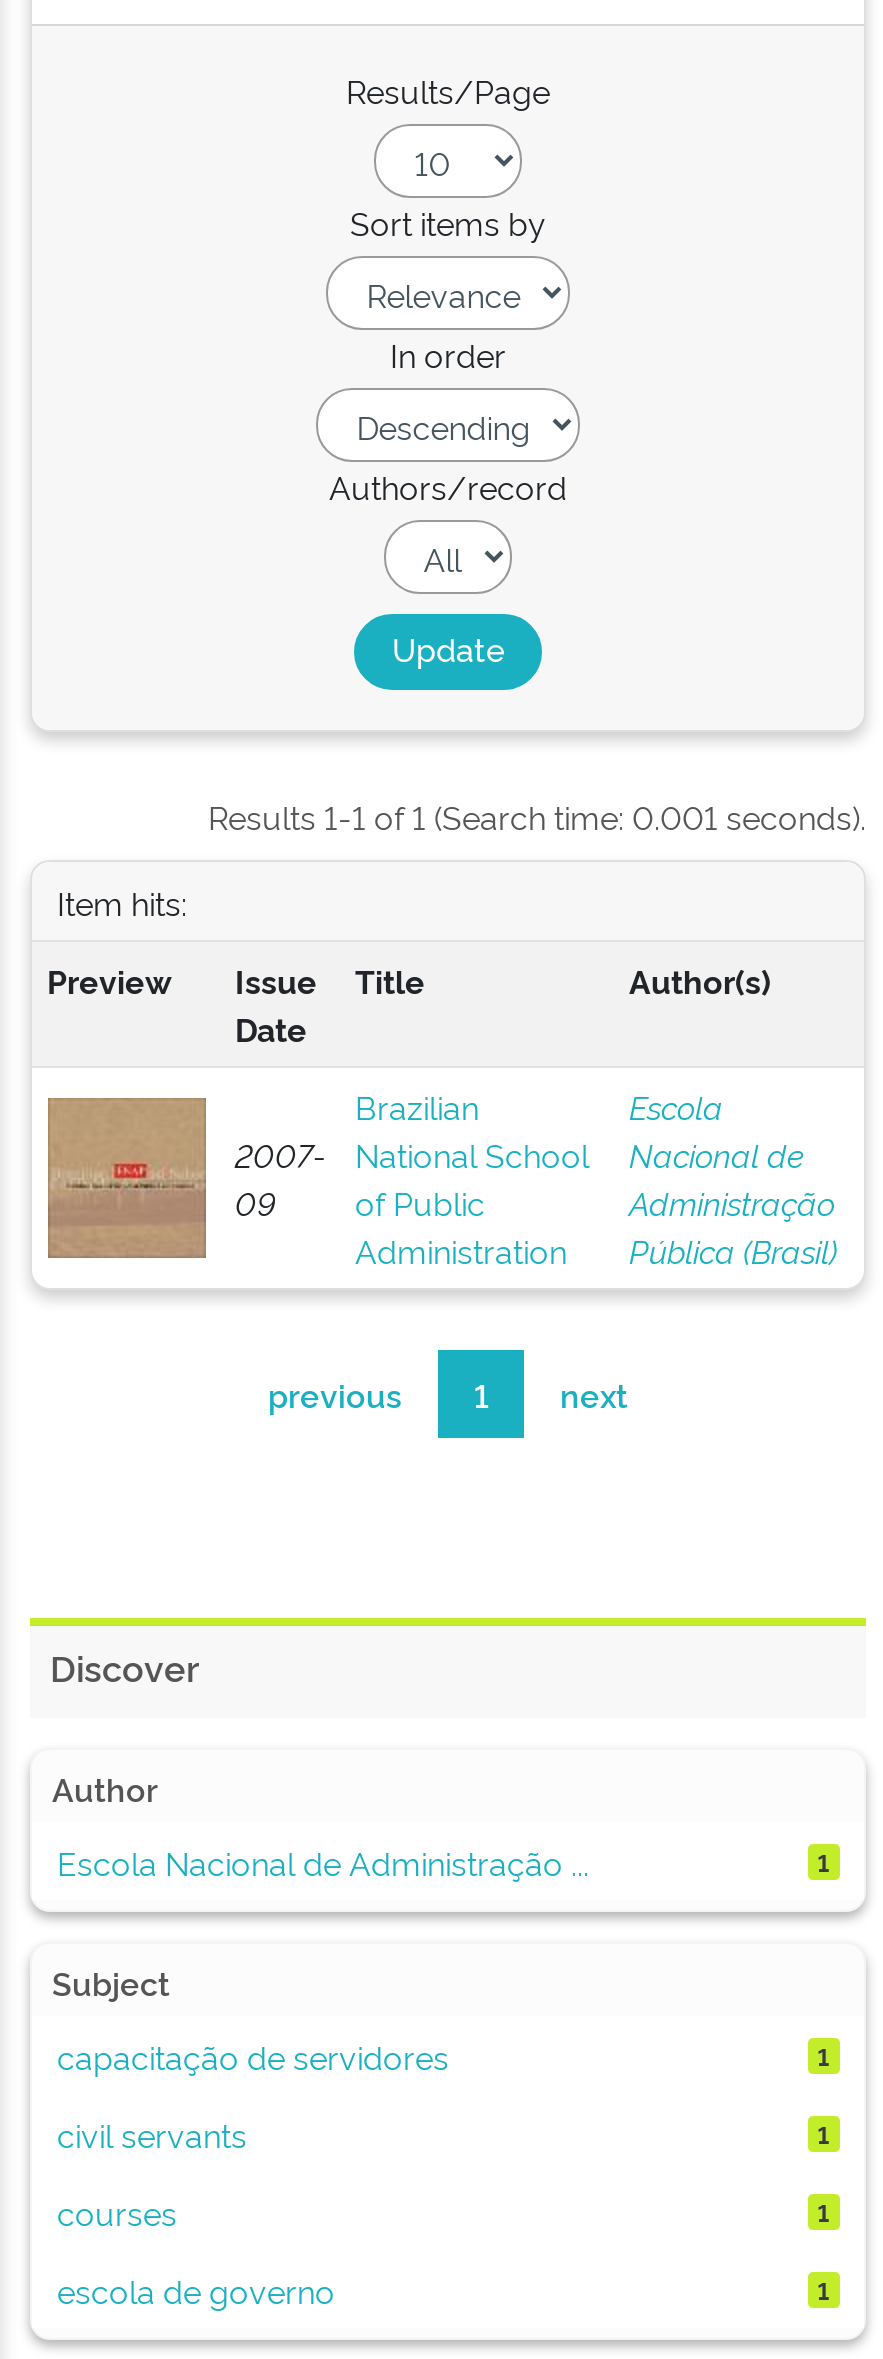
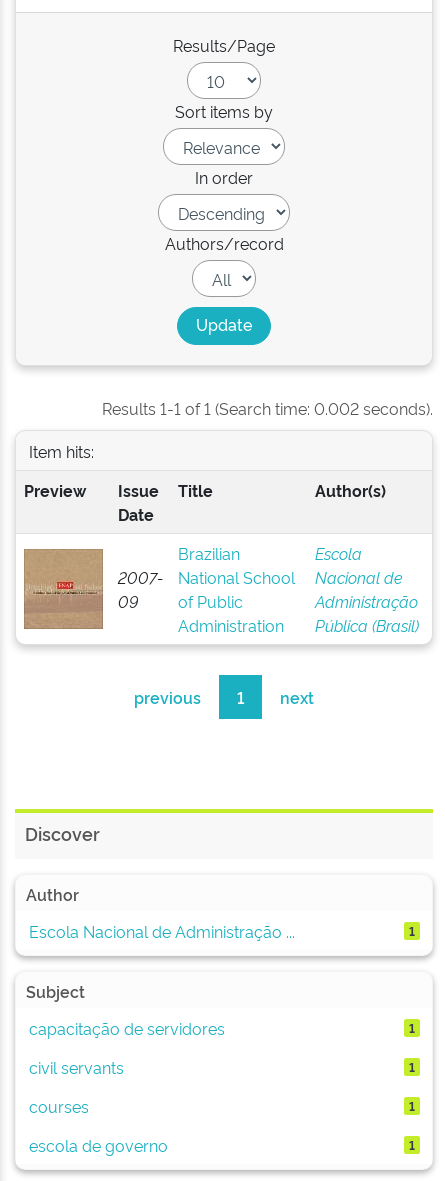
- Results 1-1 of 1 (Search time: 0.001 seconds).
+ Results 1-1 of 1 (Search time: 0.002 seconds).
